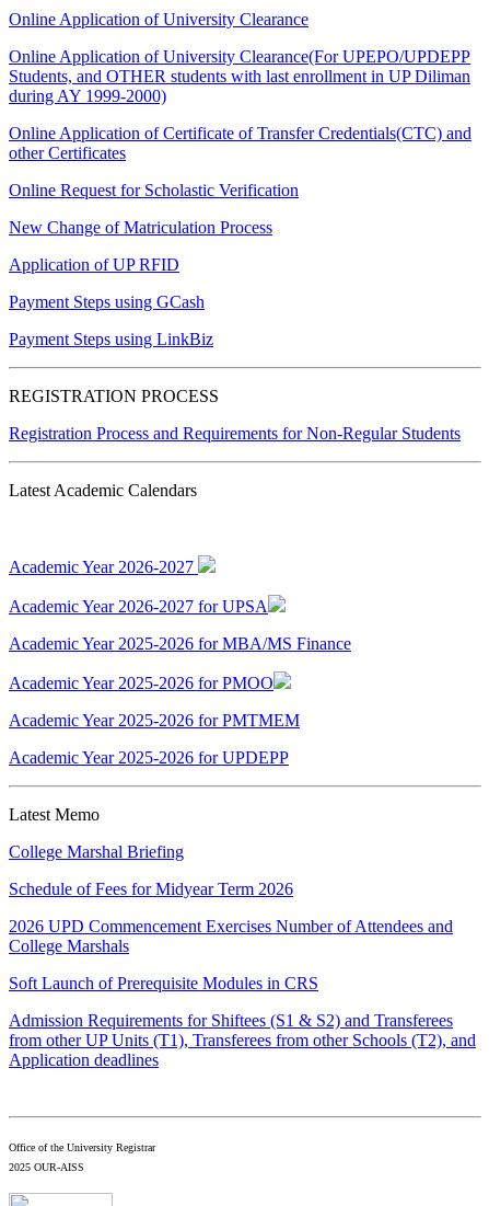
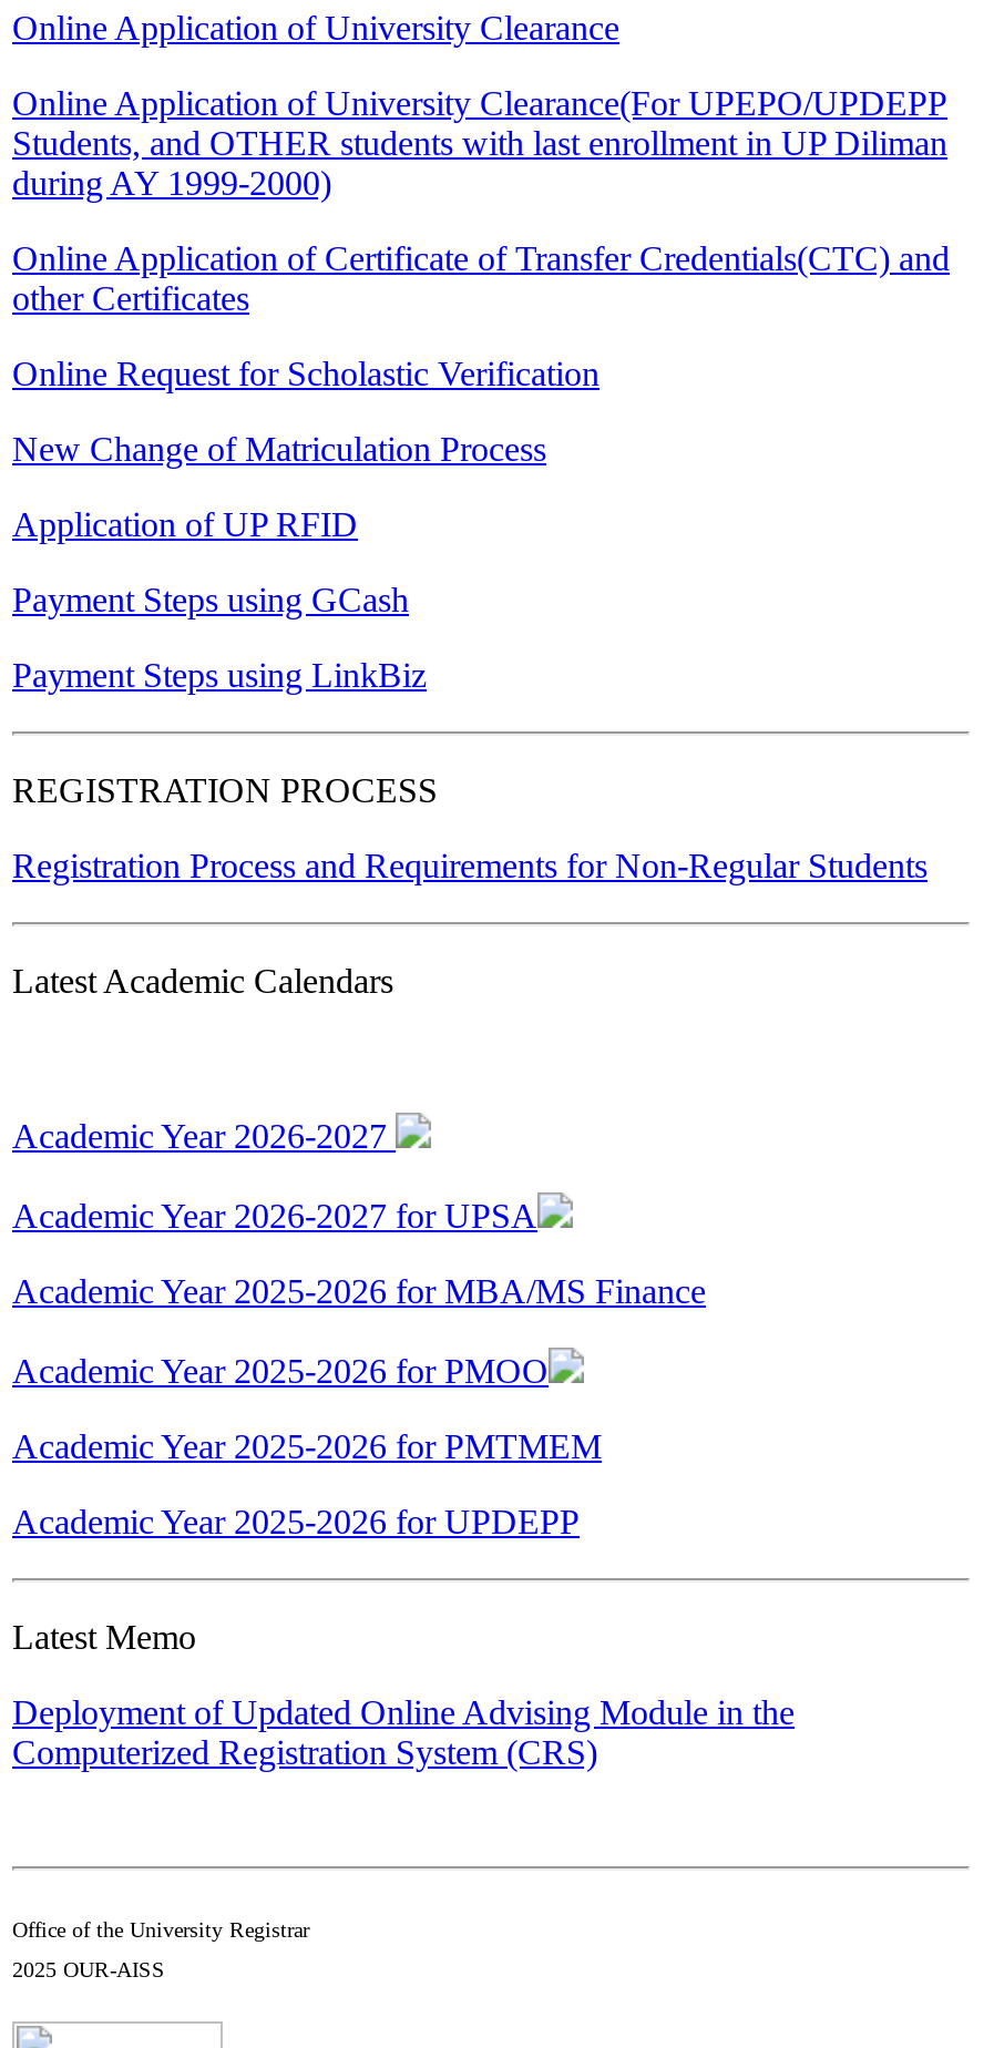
- College Marshal Briefing
- Schedule of Fees for Midyear Term 2026
- 2026 UPD Commencement Exercises Number of Attendees and
- College Marshals
- Soft Launch of Prerequisite Modules in CRS
- Admission Requirements for Shiftees (S1 & S2) and Transferees
- from other UP Units (T1), Transferees from other Schools (T2), and
- Application deadlines
+ Deployment of Updated Online Advising Module in the
+ Computerized Registration System (CRS)
